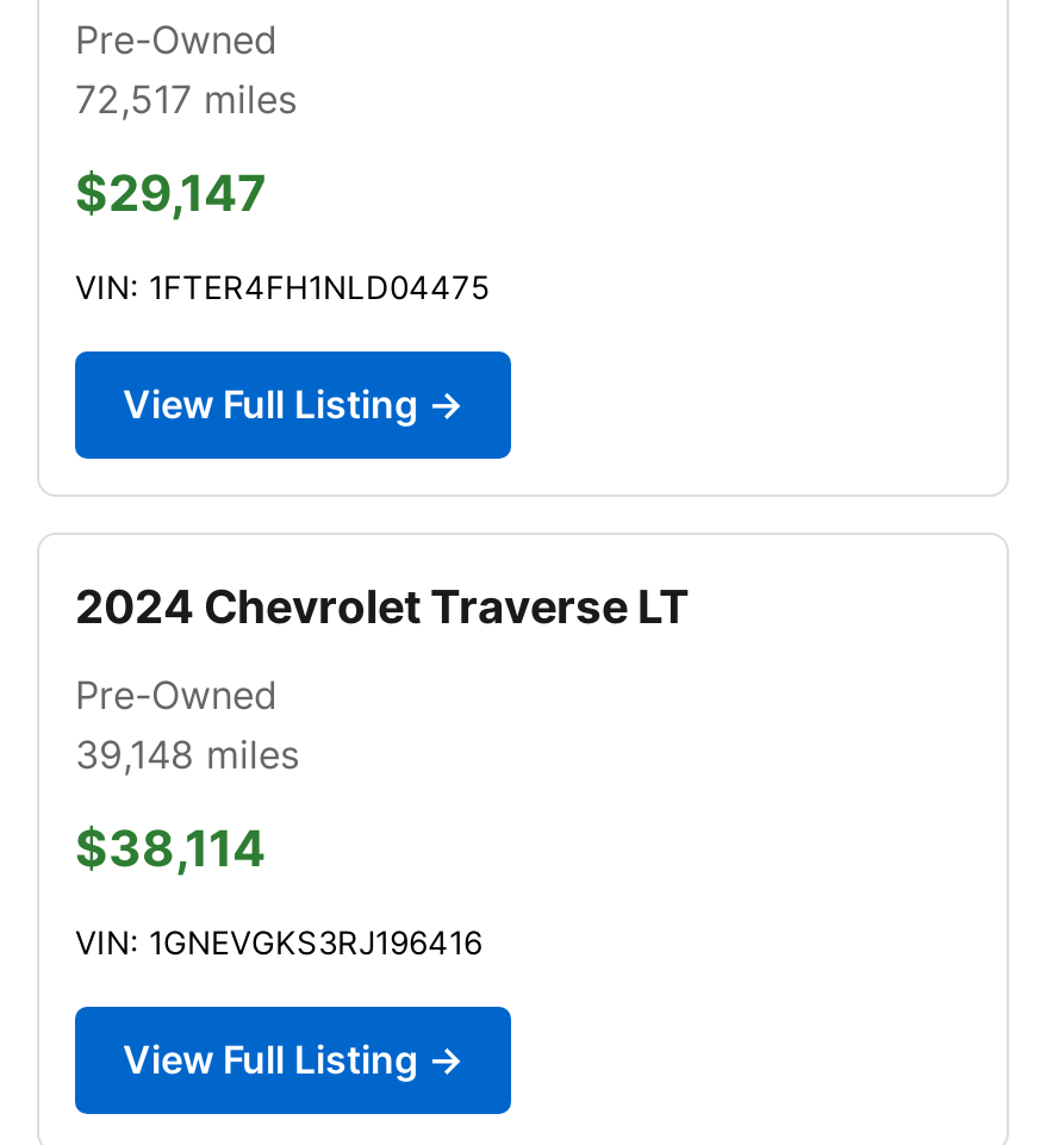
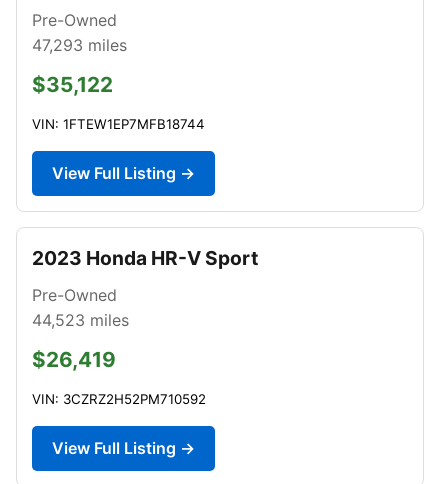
- 72,517 miles
+ 47,293 miles

- $29,147
+ $35,122

- VIN: 1FTER4FH1NLD04475
+ VIN: 1FTEW1EP7MFB18744

- 2024 Chevrolet Traverse LT
+ 2023 Honda HR-V Sport

- 39,148 miles
+ 44,523 miles

- $38,114
+ $26,419

- VIN: 1GNEVGKS3RJ196416
+ VIN: 3CZRZ2H52PM710592
